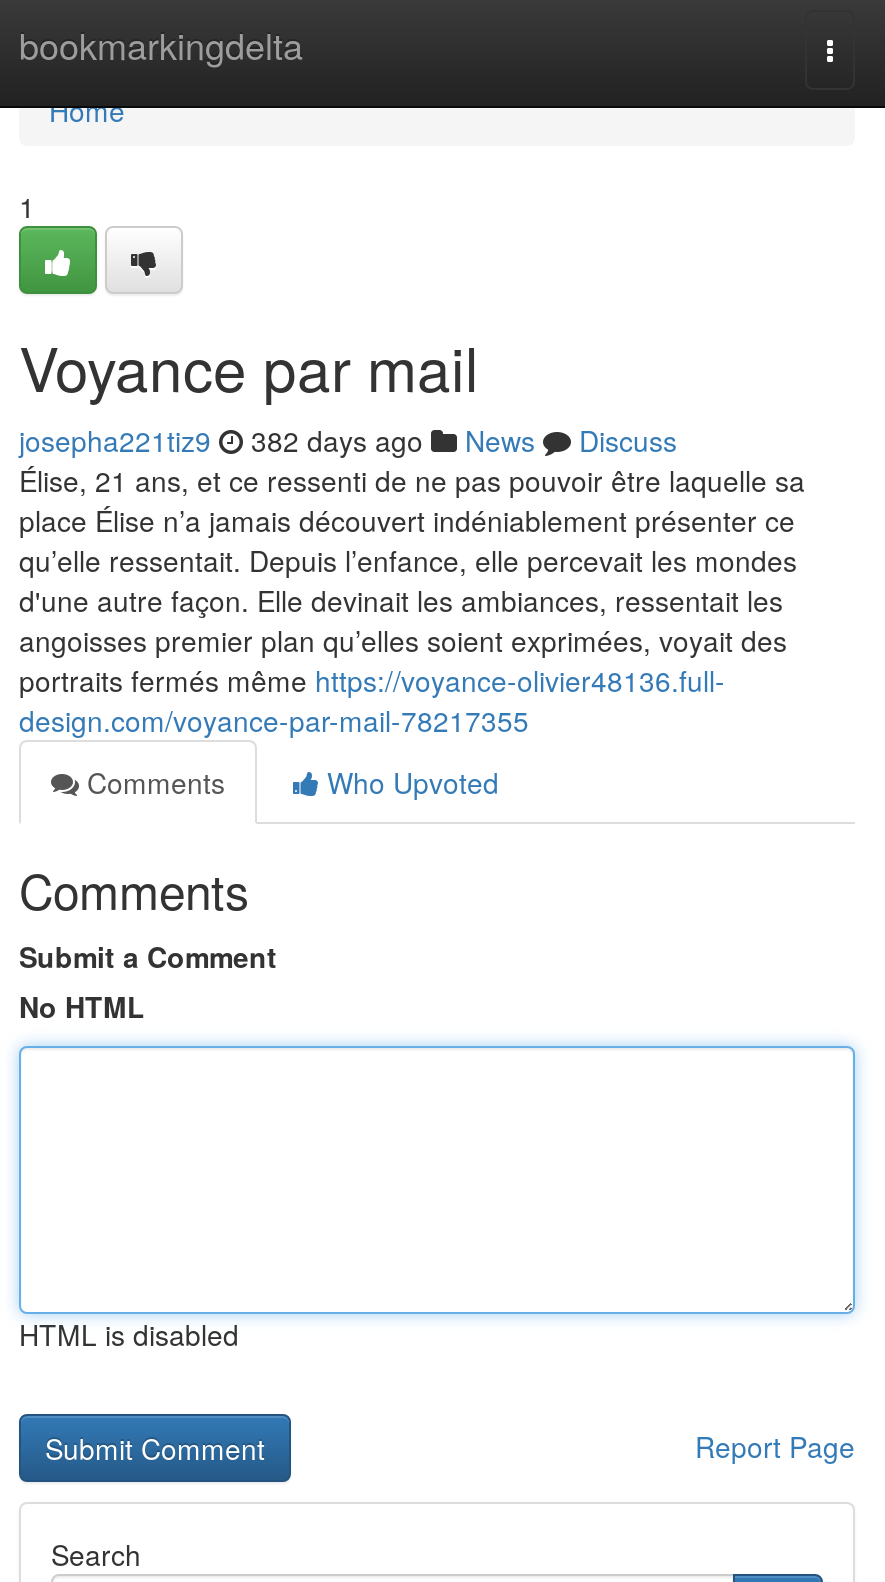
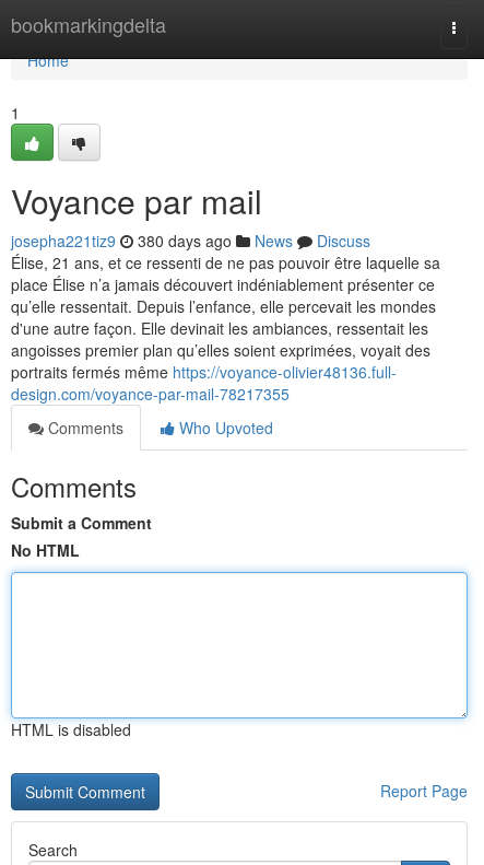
- josepha221tiz9 382 days ago News Discuss
+ josepha221tiz9 380 days ago News Discuss
